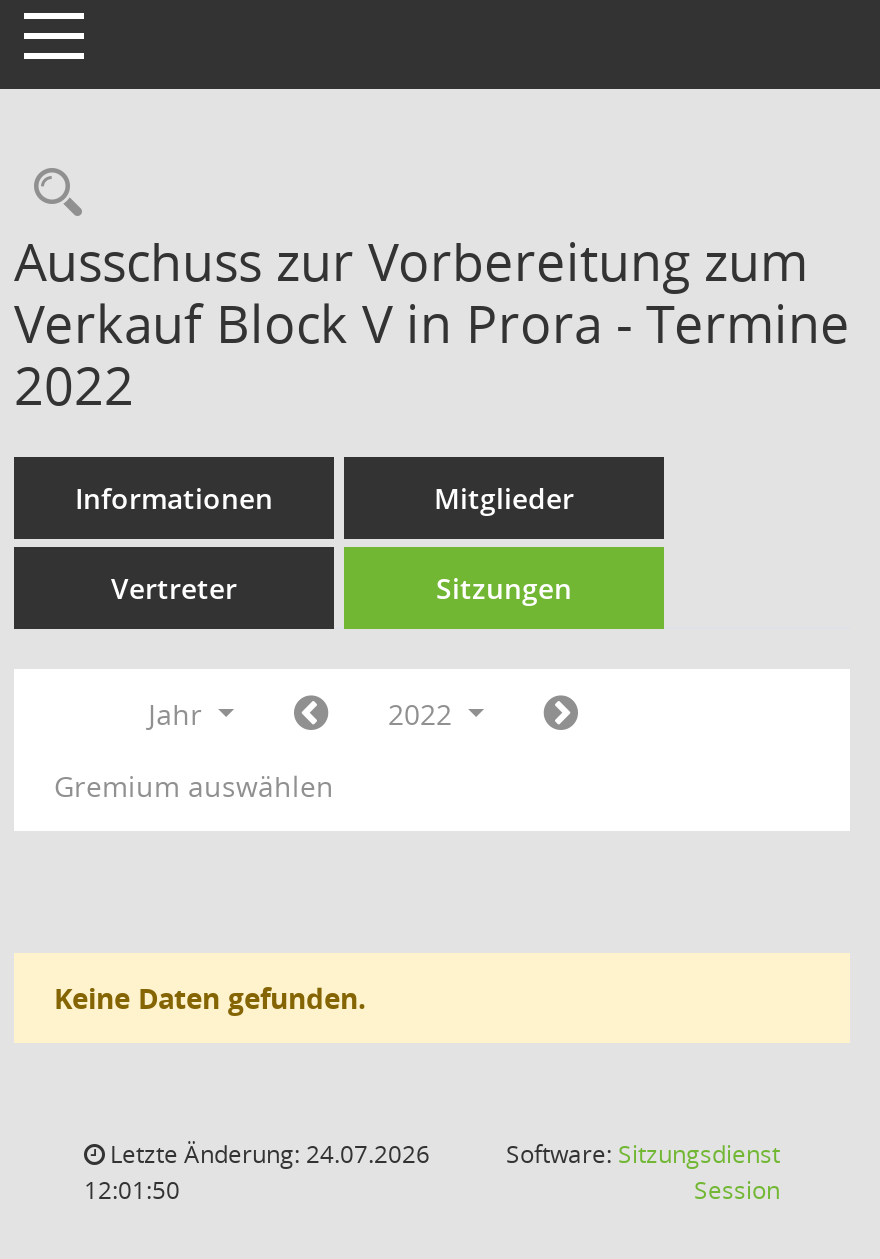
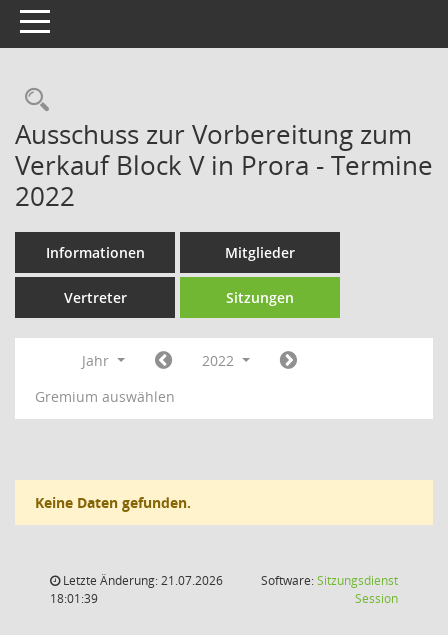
- Letzte Änderung: 24.07.2026
+ Letzte Änderung: 21.07.2026

- 12:01:50
+ 18:01:39
